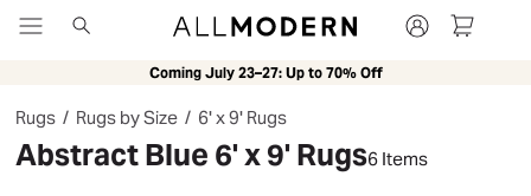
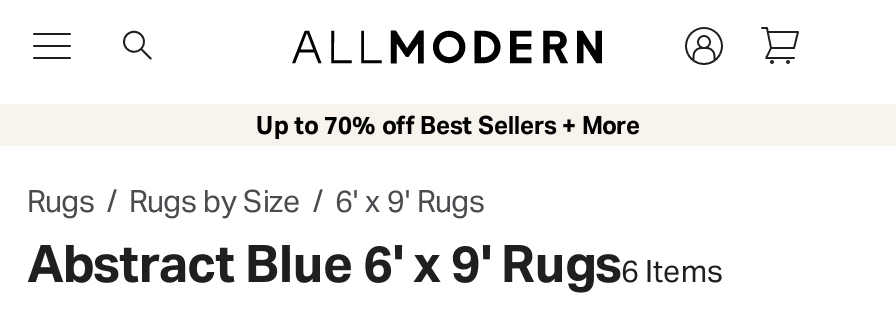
- Coming July 23–27: Up to 70% Off
+ Up to 70% off Best Sellers + More
